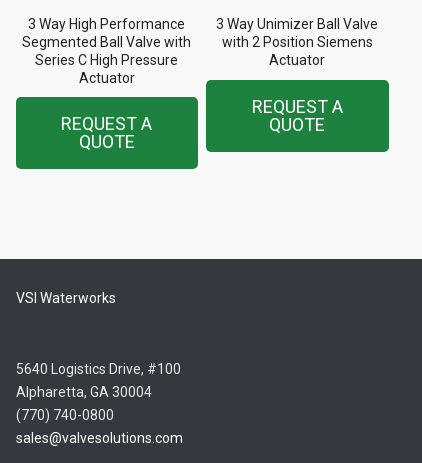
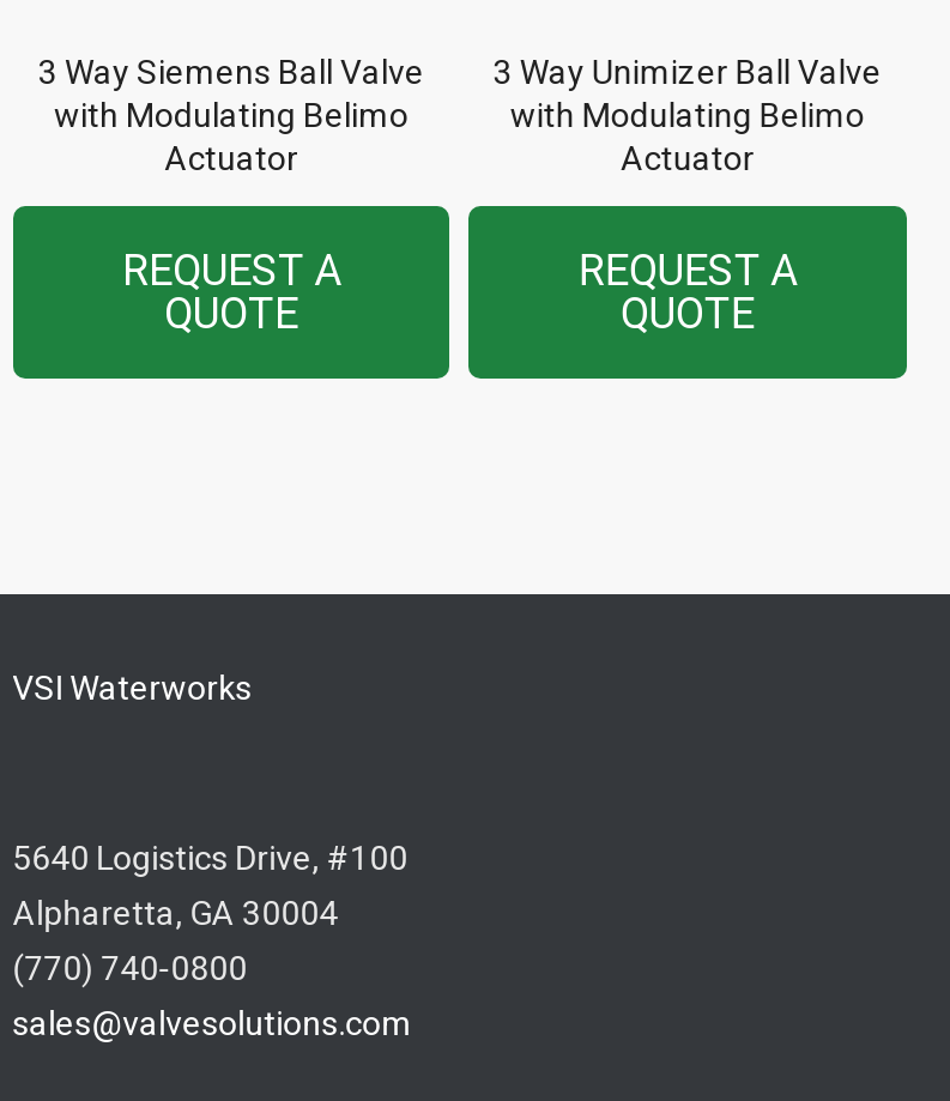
- 3 Way High Performance
- Segmented Ball Valve with
- Series C High Pressure
+ 3 Way Siemens Ball Valve
+ with Modulating Belimo

- with 2 Position Siemens
+ with Modulating Belimo
